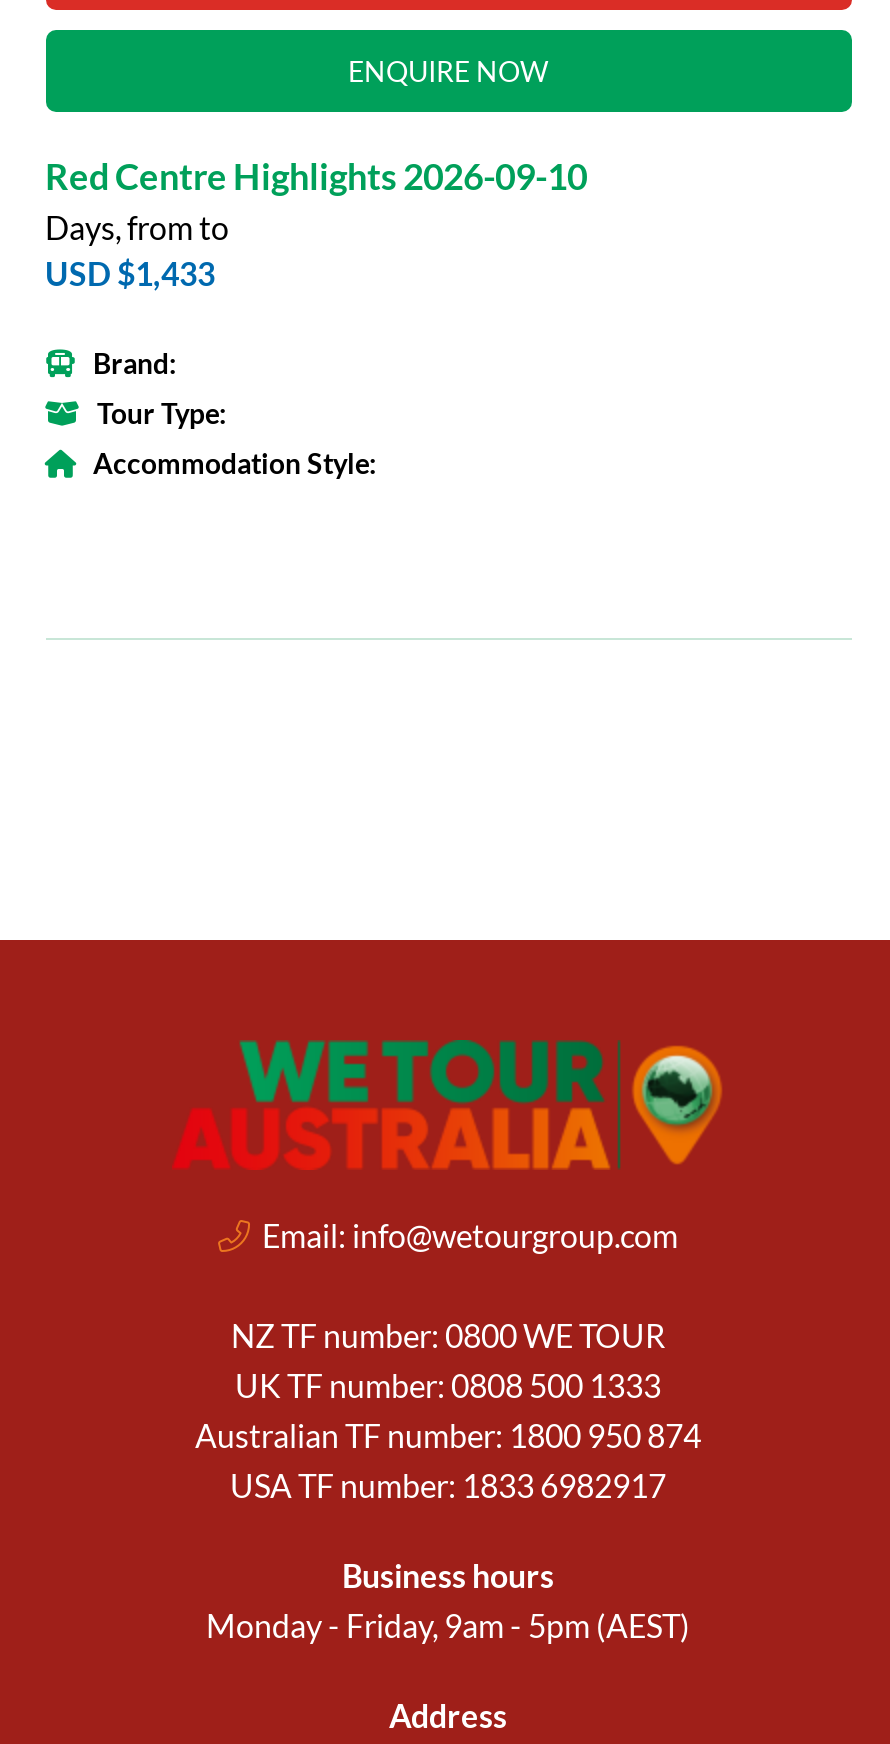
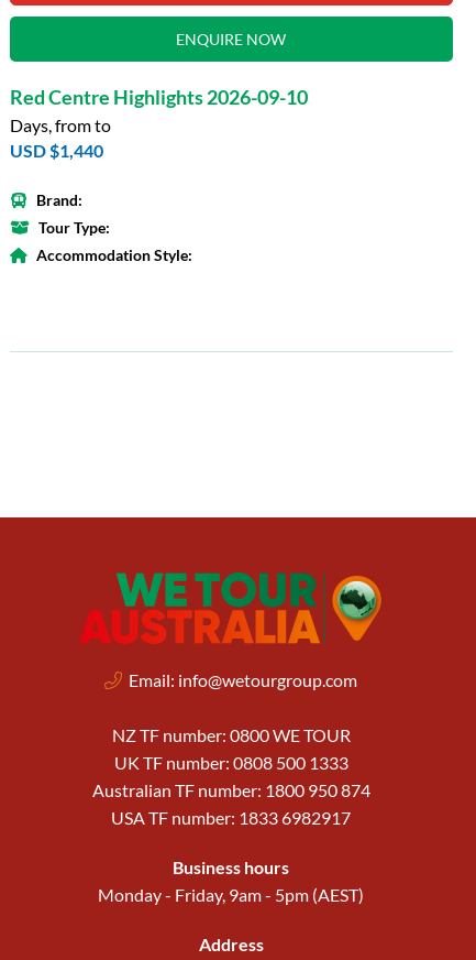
- USD $1,433
+ USD $1,440
